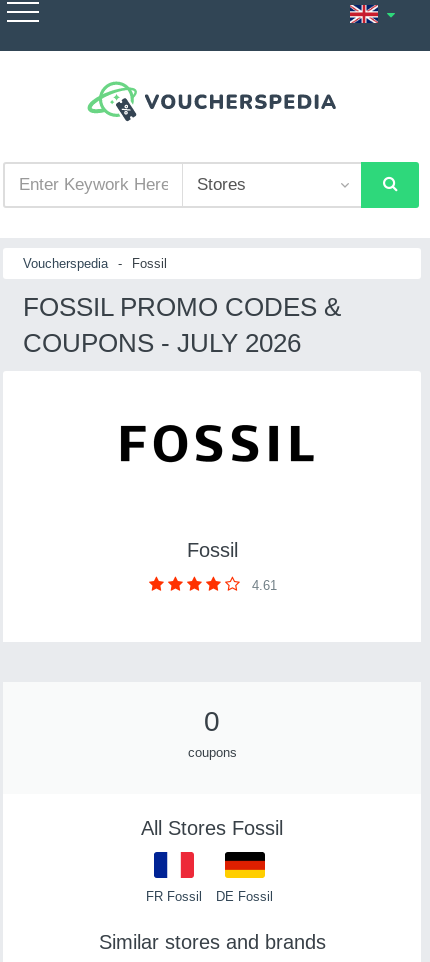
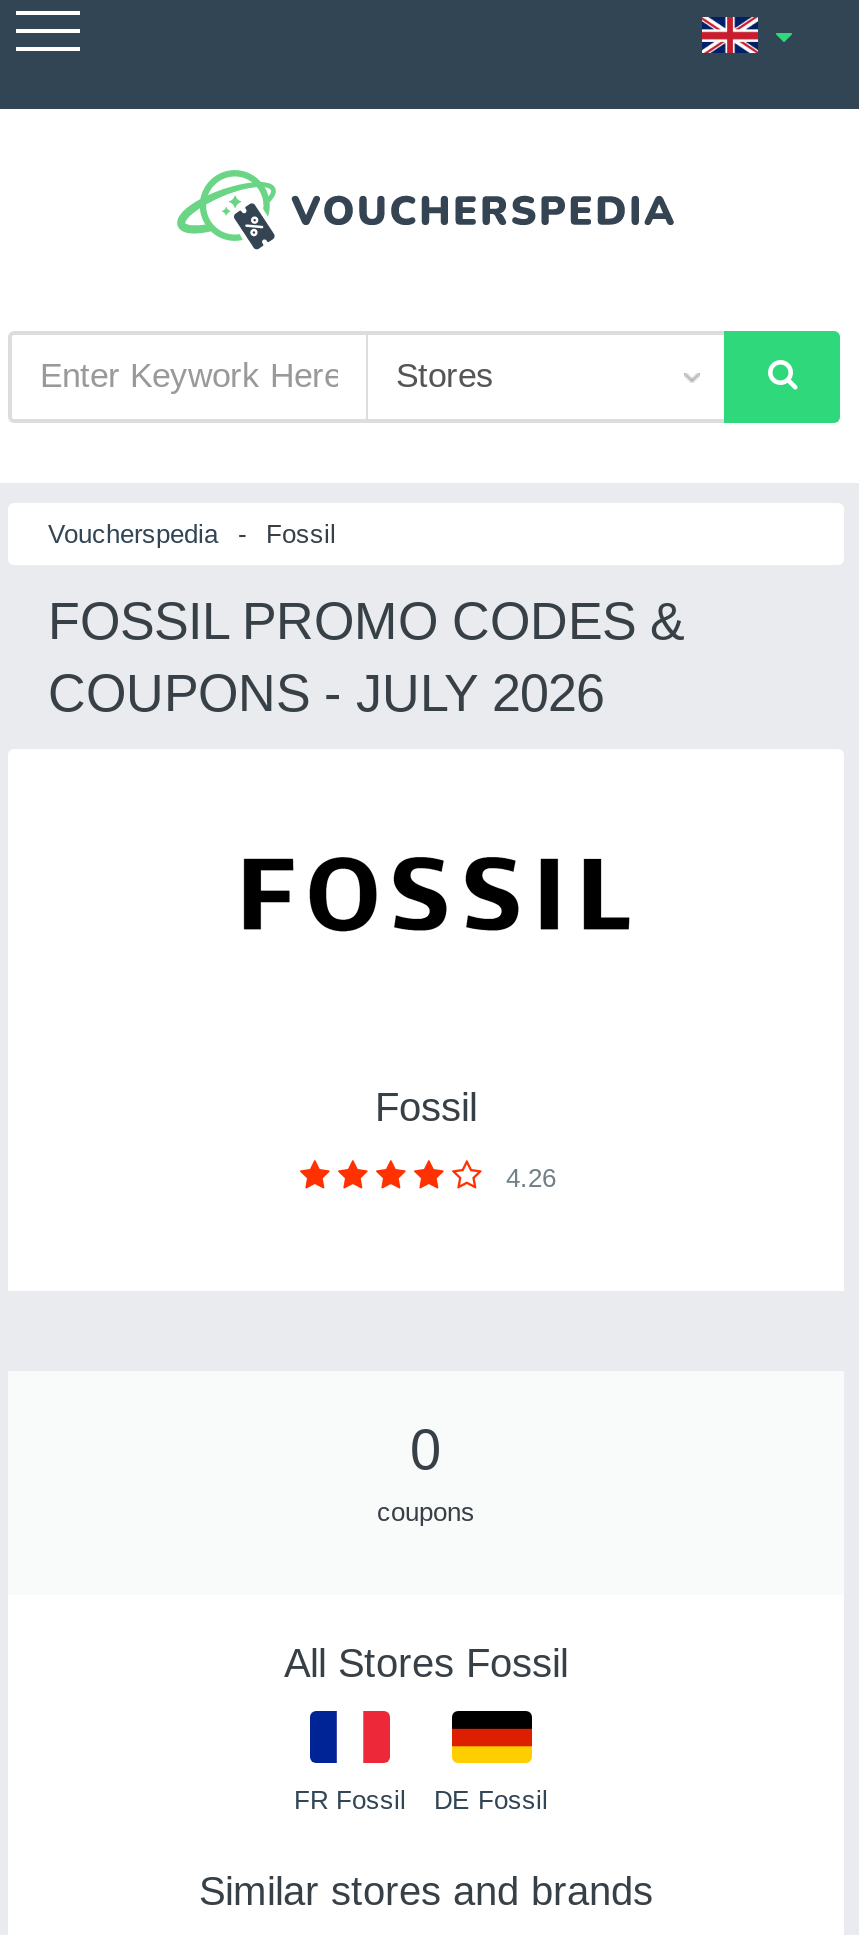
- 4.61
+ 4.26
